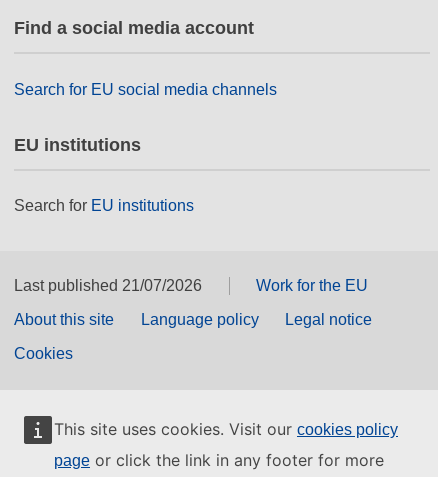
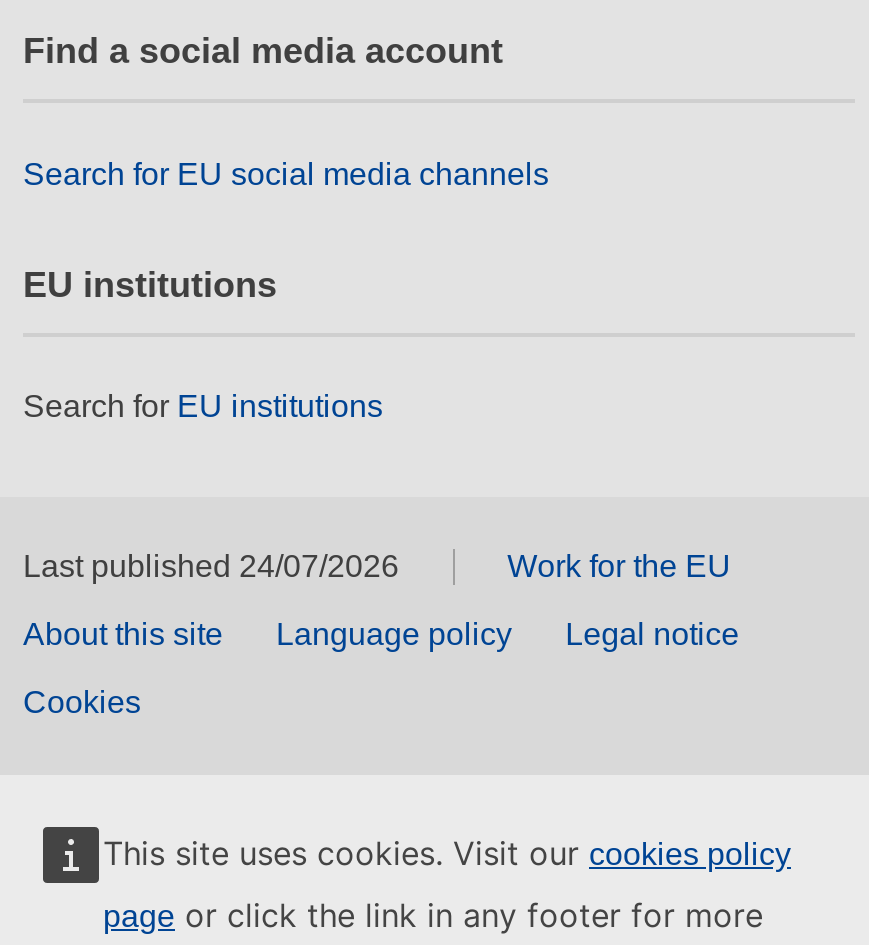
- Last published 21/07/2026
+ Last published 24/07/2026
